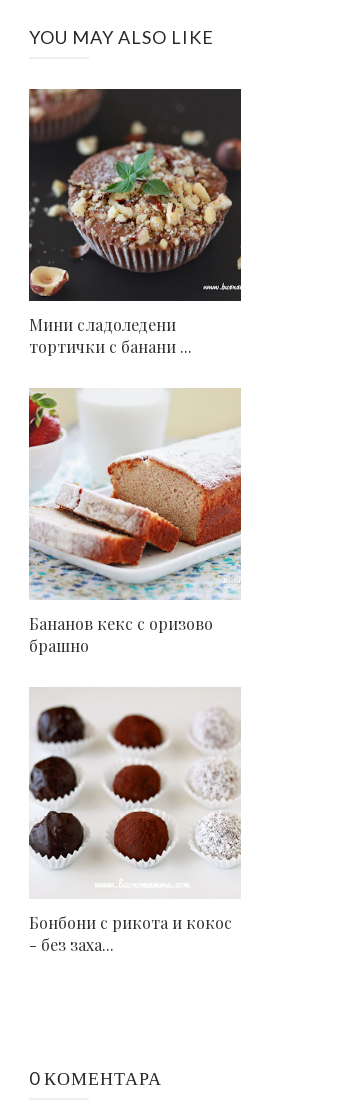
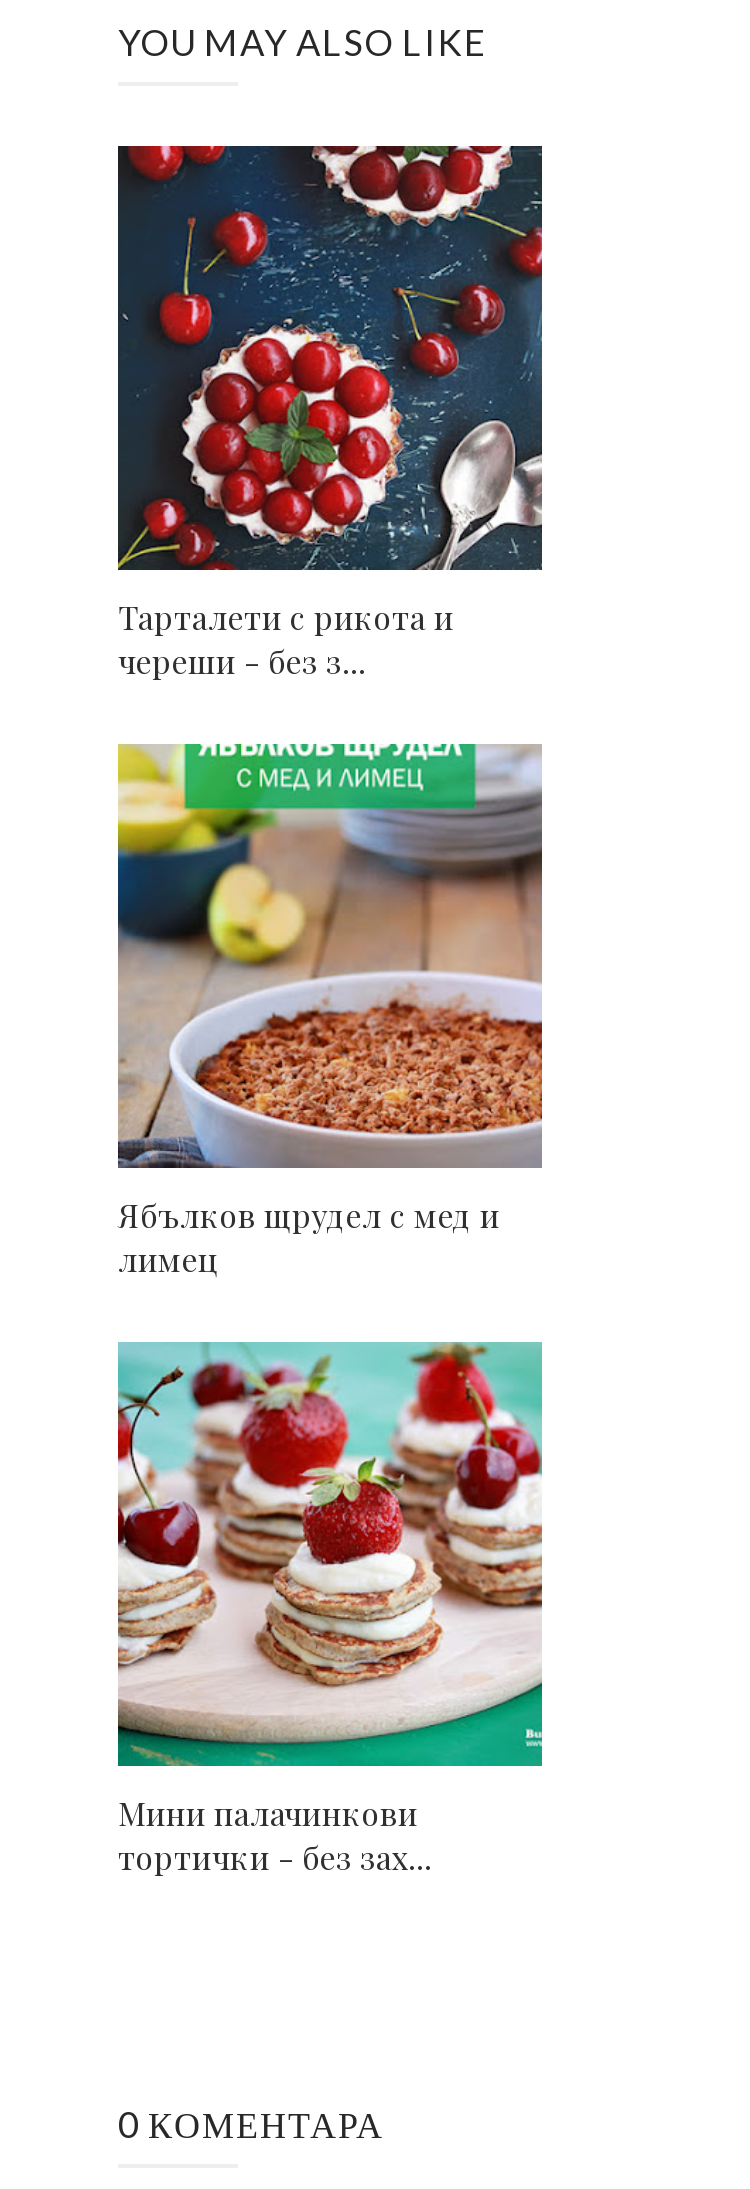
- [image]
- Мини сладоледени
- тортички с банани ...
+ [image]
+ Тарталети с рикота и
+ череши - без з...

- [image]
- Бананов кекс с оризово
- брашно
+ [image]
+ Ябълков щрудел с мед и
+ лимец

- [image]
- Бонбони с рикота и кокос
- - без заха...
+ [image]
+ Мини палачинкови
+ тортички - без зах...
